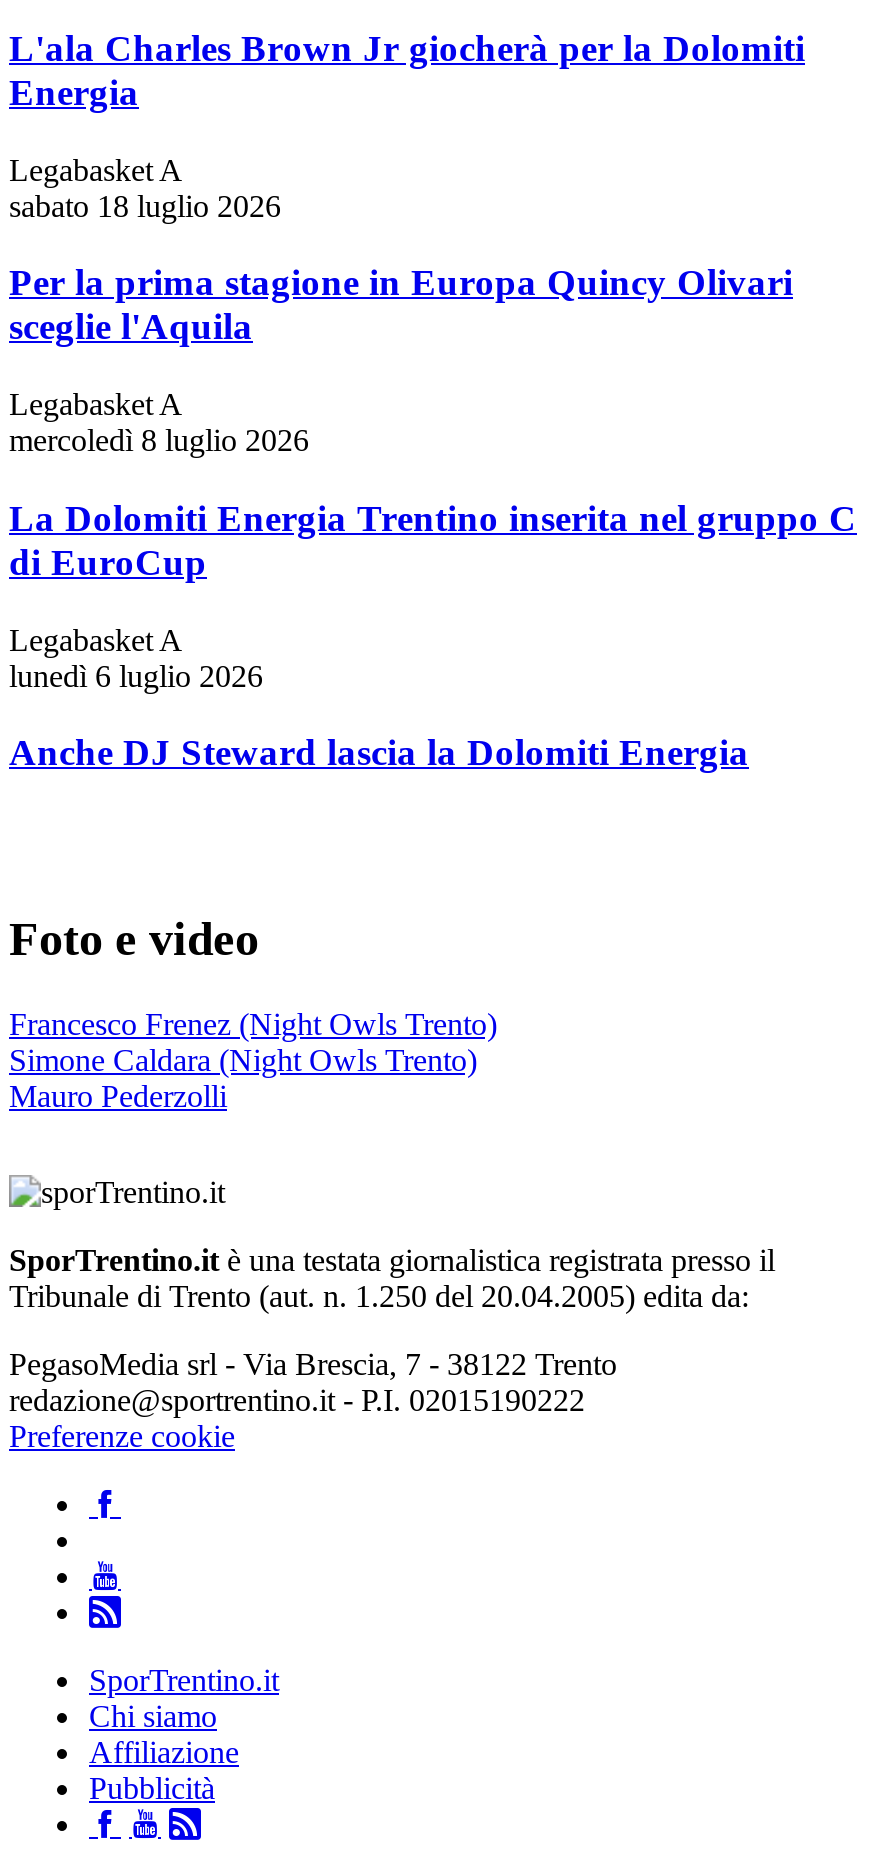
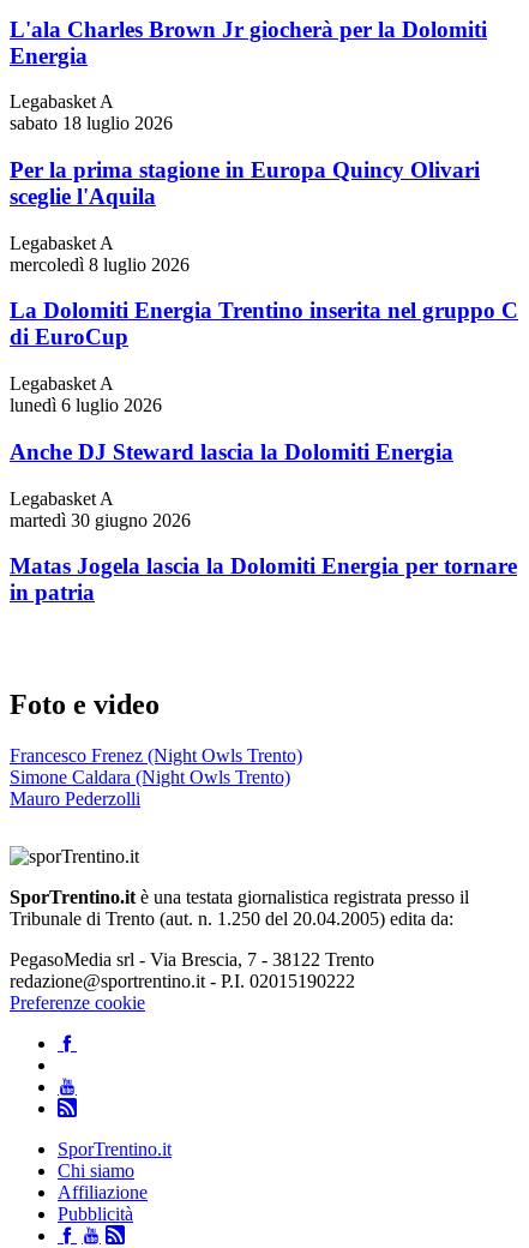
+ Legabasket A
+ martedì 30 giugno 2026
+ Matas Jogela lascia la Dolomiti Energia per tornare
+ in patria
